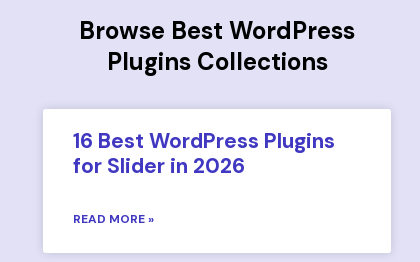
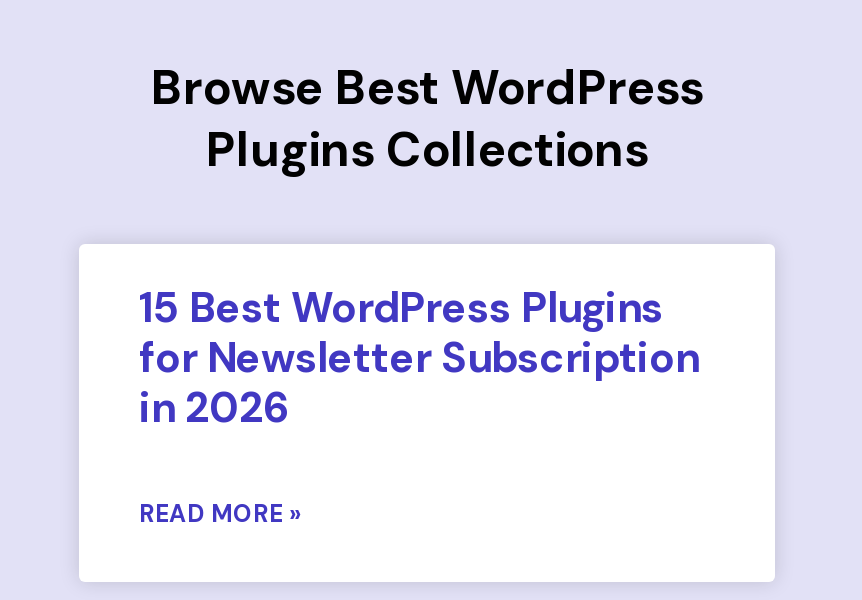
- 16 Best WordPress Plugins
- for Slider in 2026
+ 15 Best WordPress Plugins
+ for Newsletter Subscription
+ in 2026
